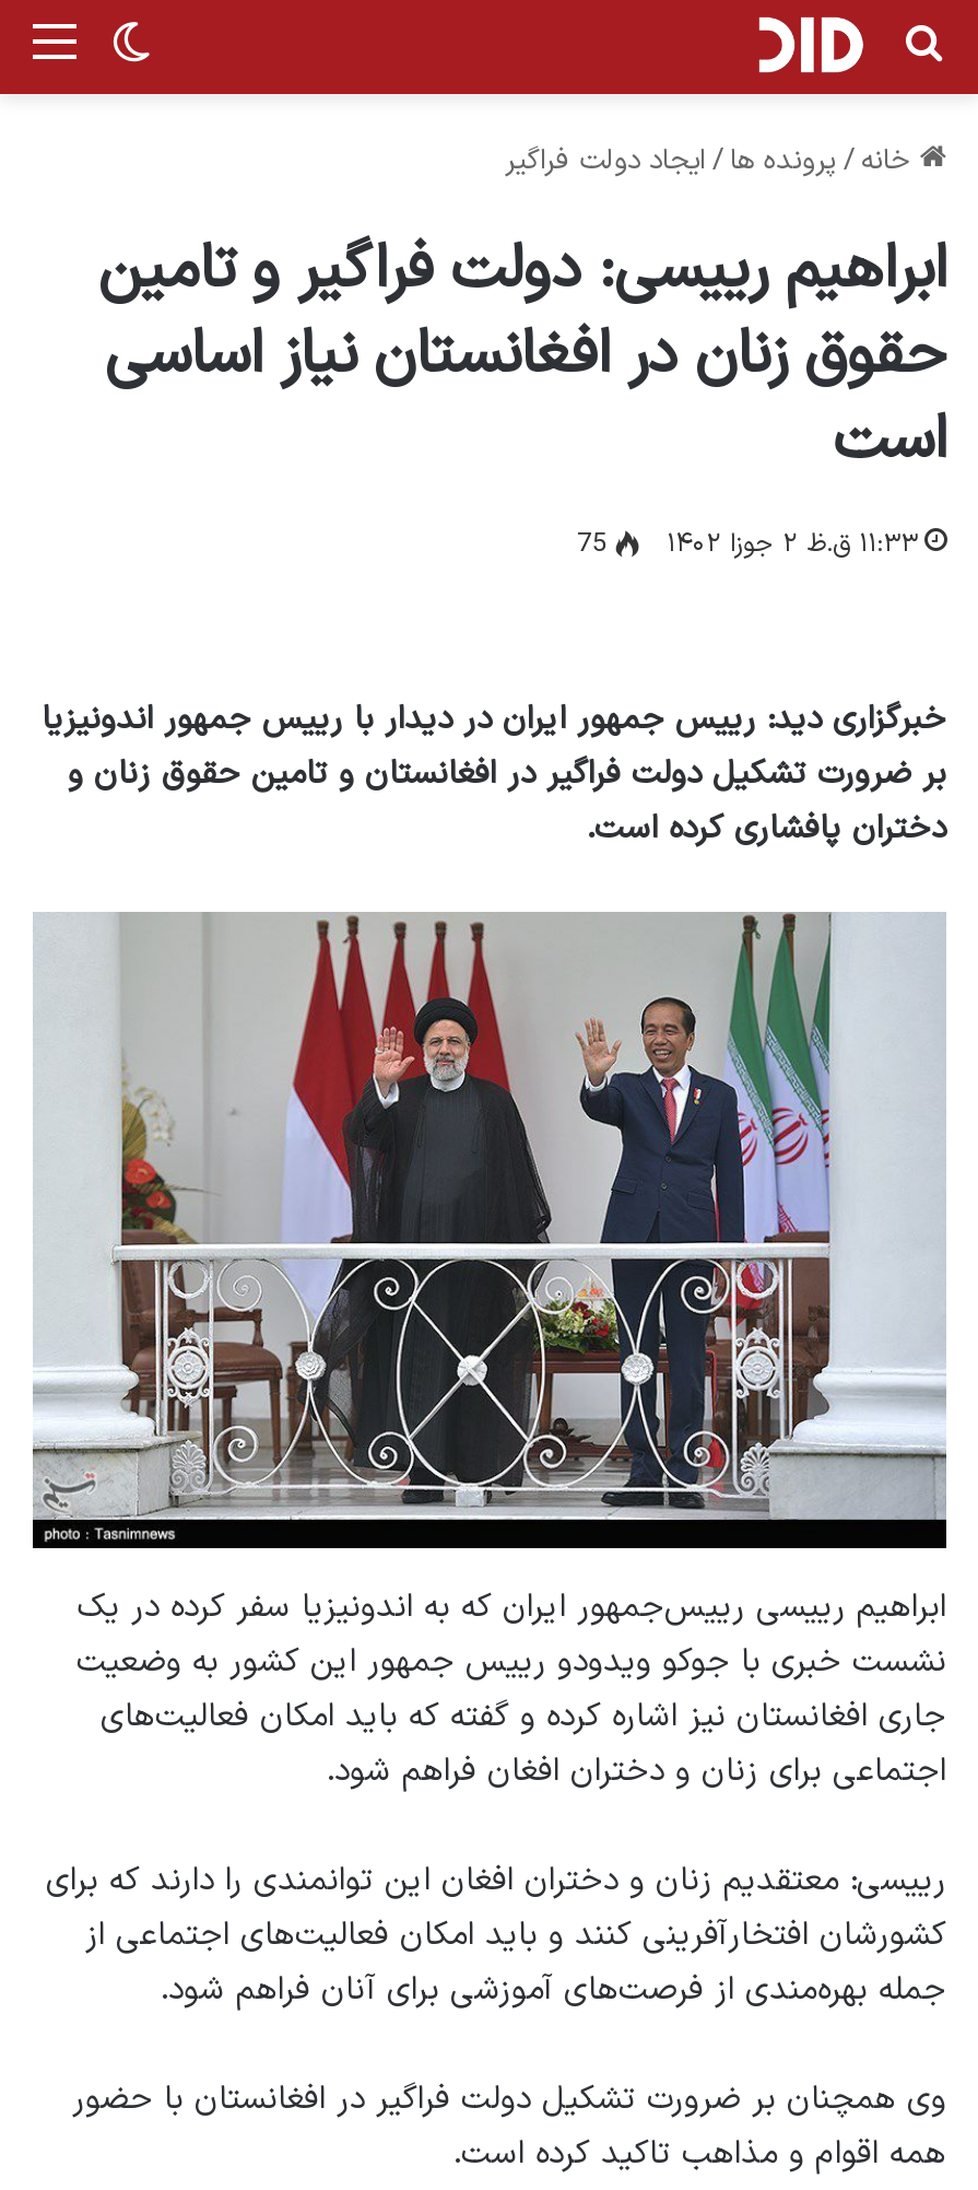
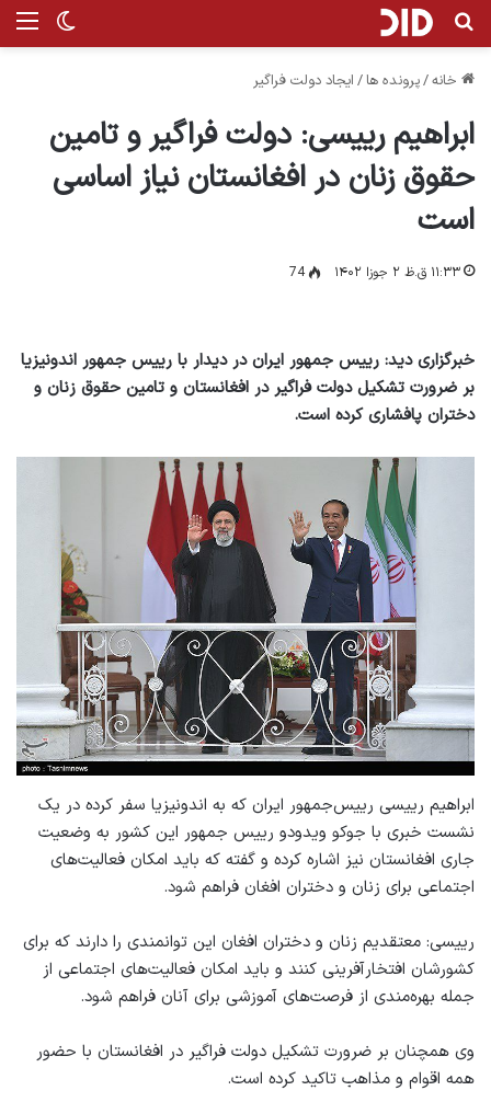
- 75
+ 74
